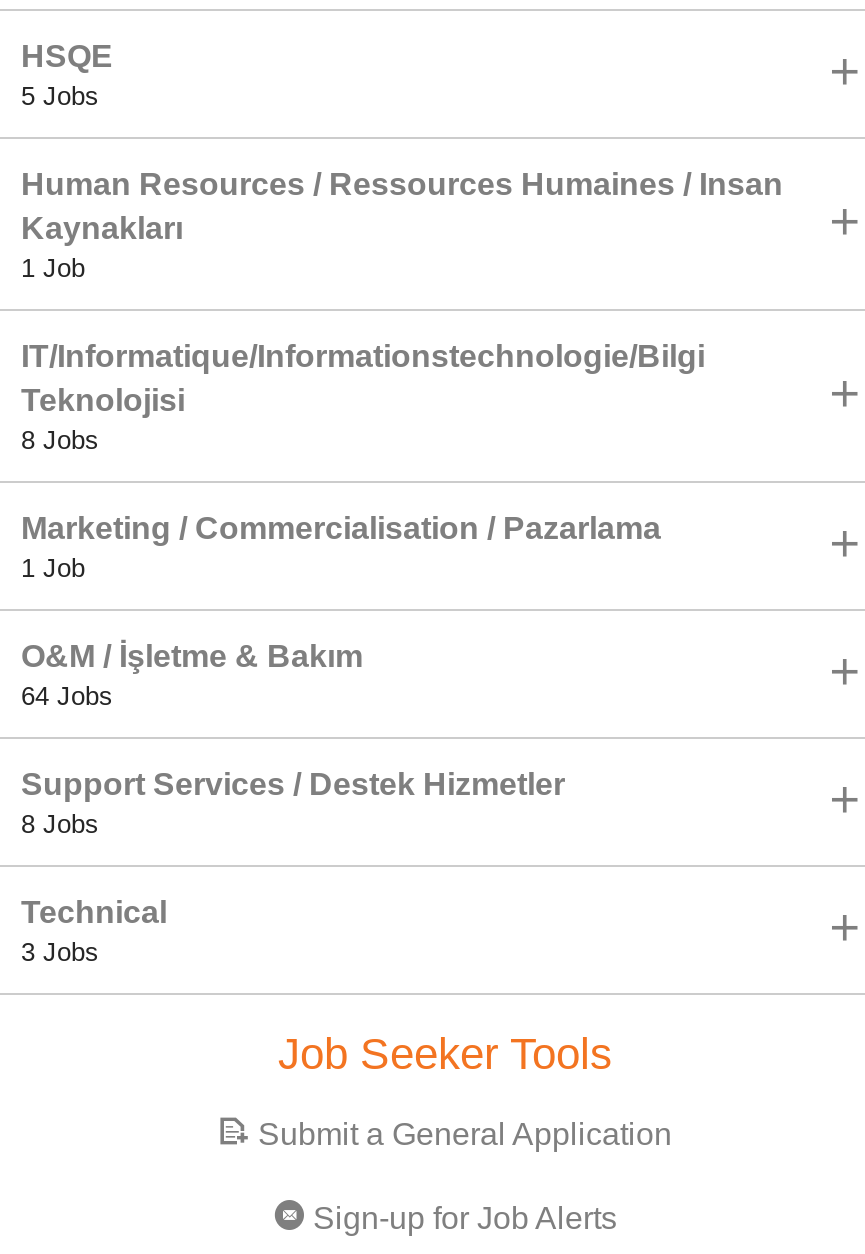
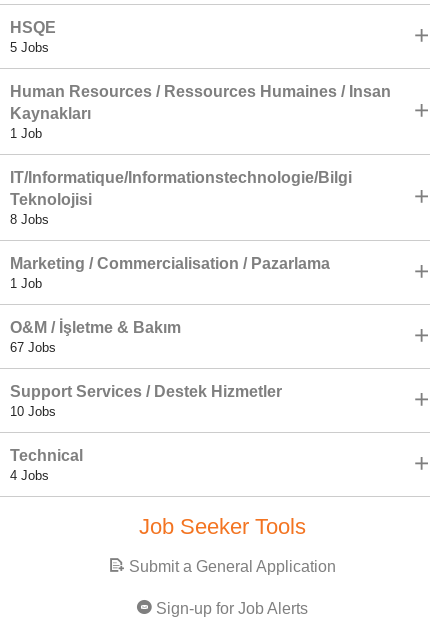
- 64 Jobs
+ 67 Jobs

- 8 Jobs
+ 10 Jobs

- 3 Jobs
+ 4 Jobs
